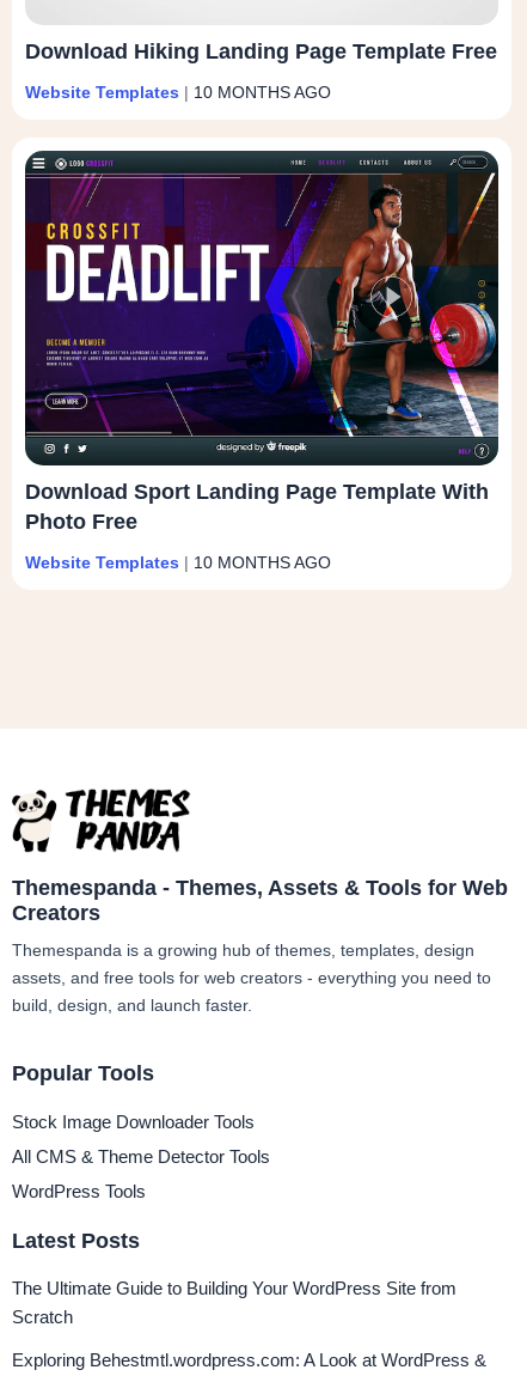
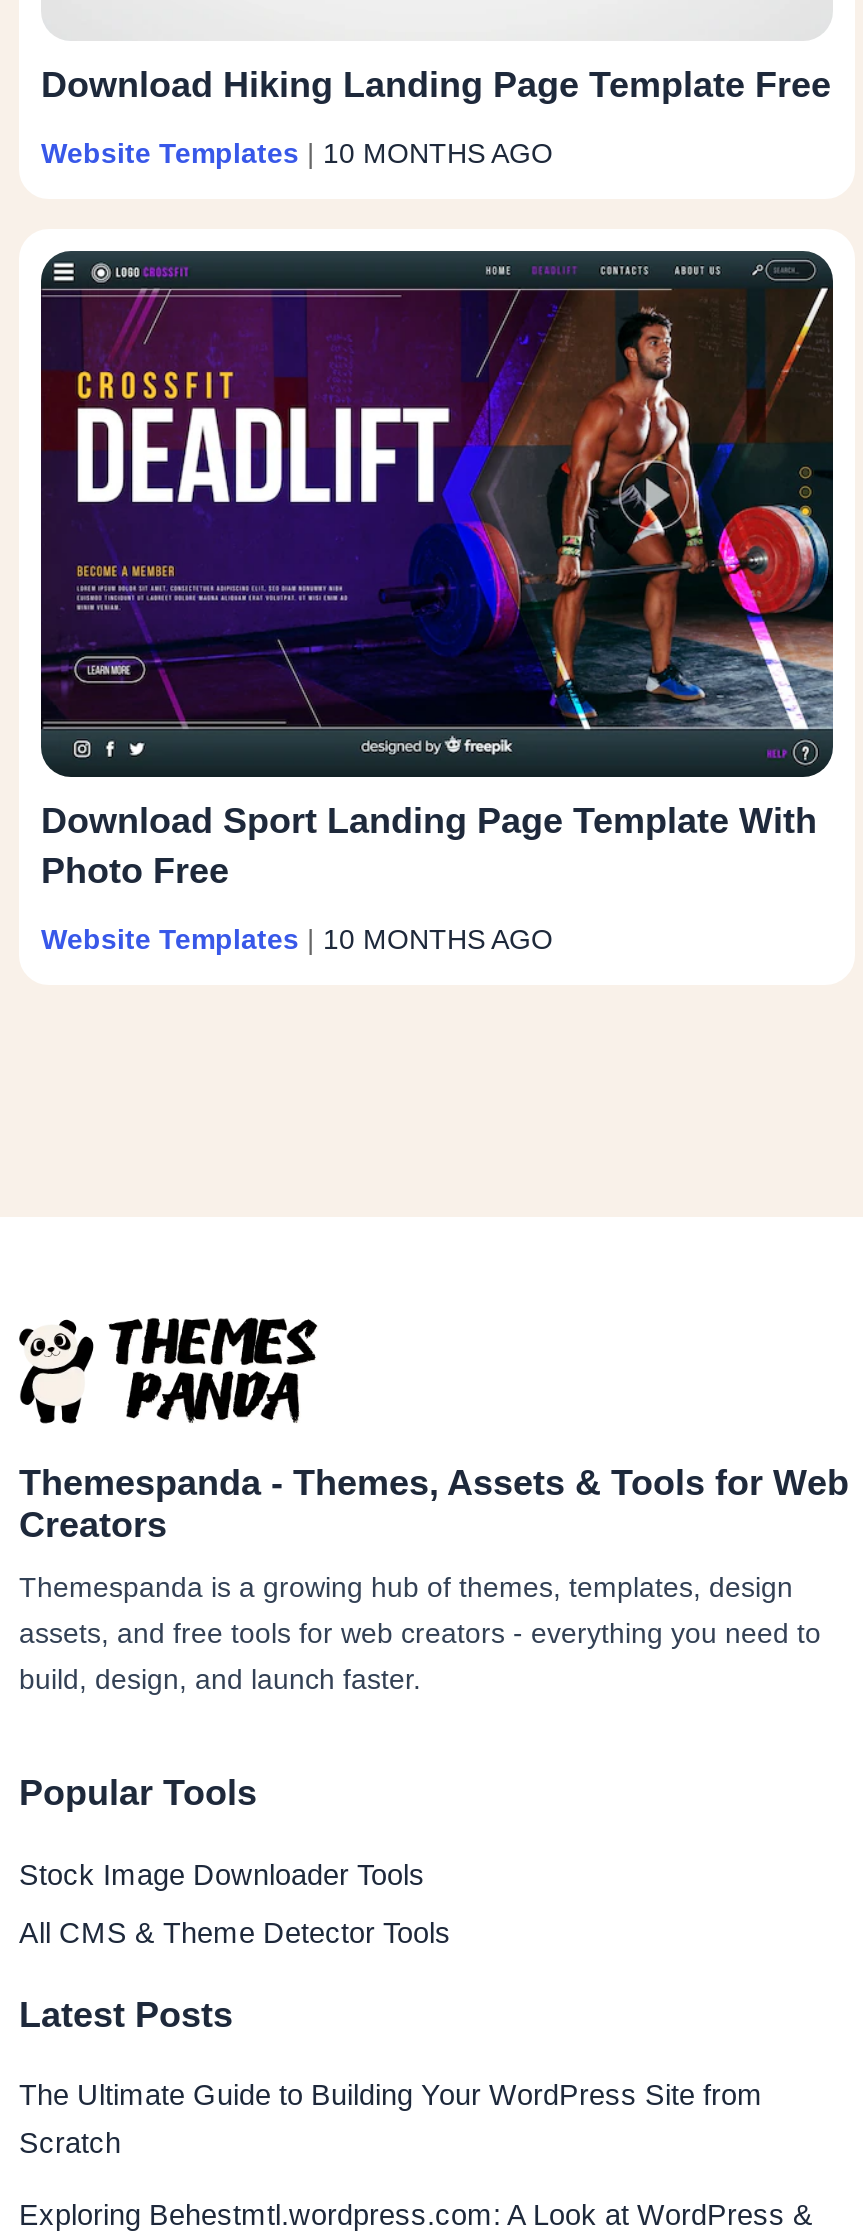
- WordPress Tools
